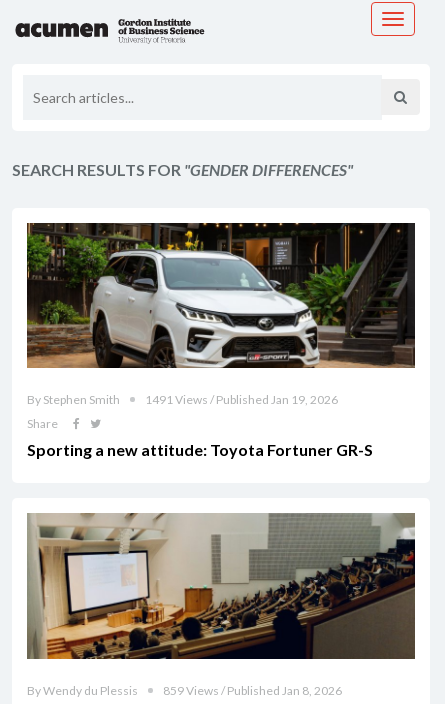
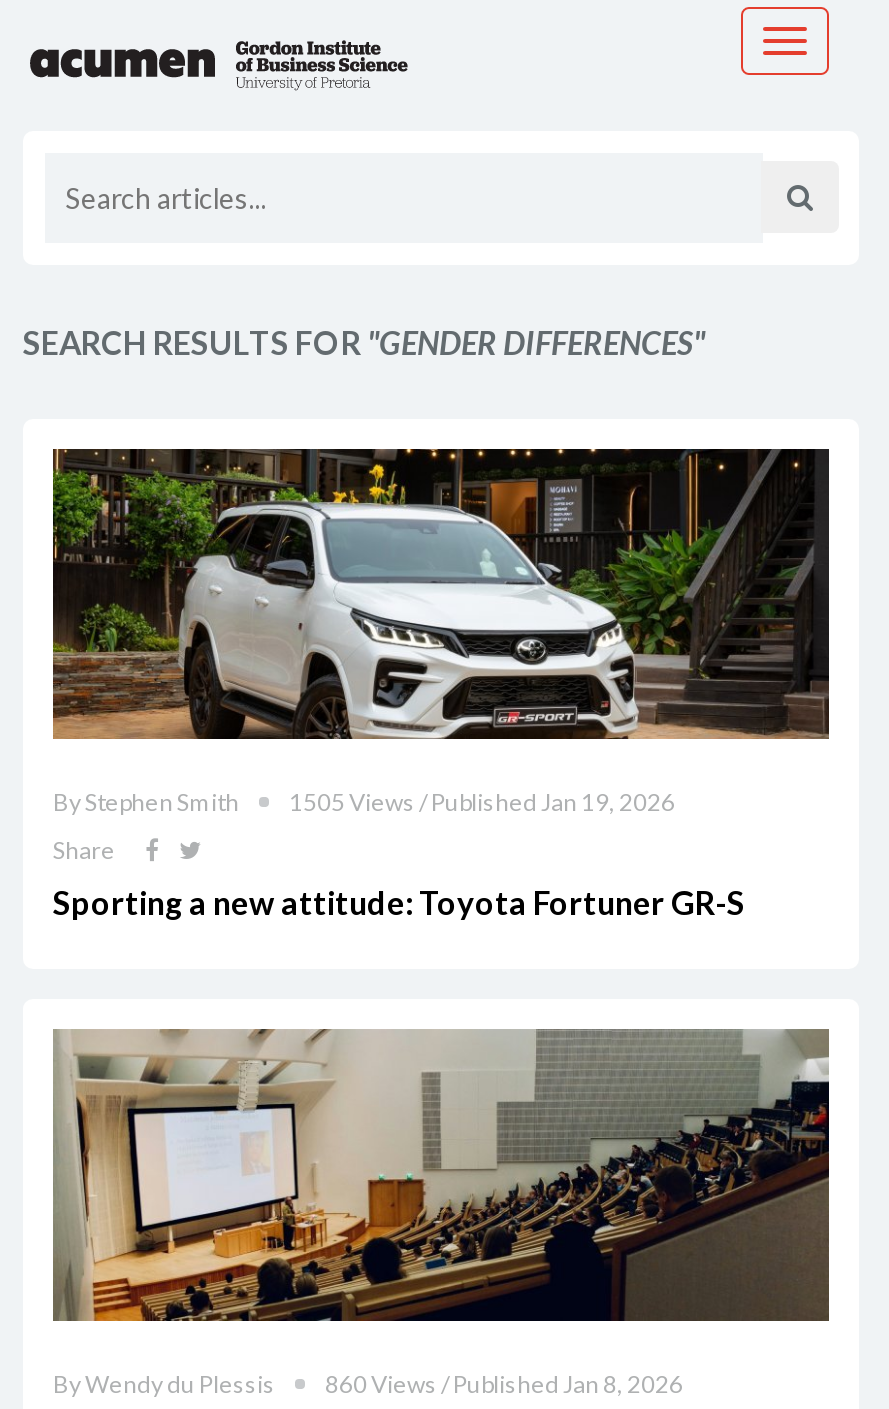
- 1491 Views / Published Jan 19, 2026
+ 1505 Views / Published Jan 19, 2026

- 859 Views / Published Jan 8, 2026
+ 860 Views / Published Jan 8, 2026
